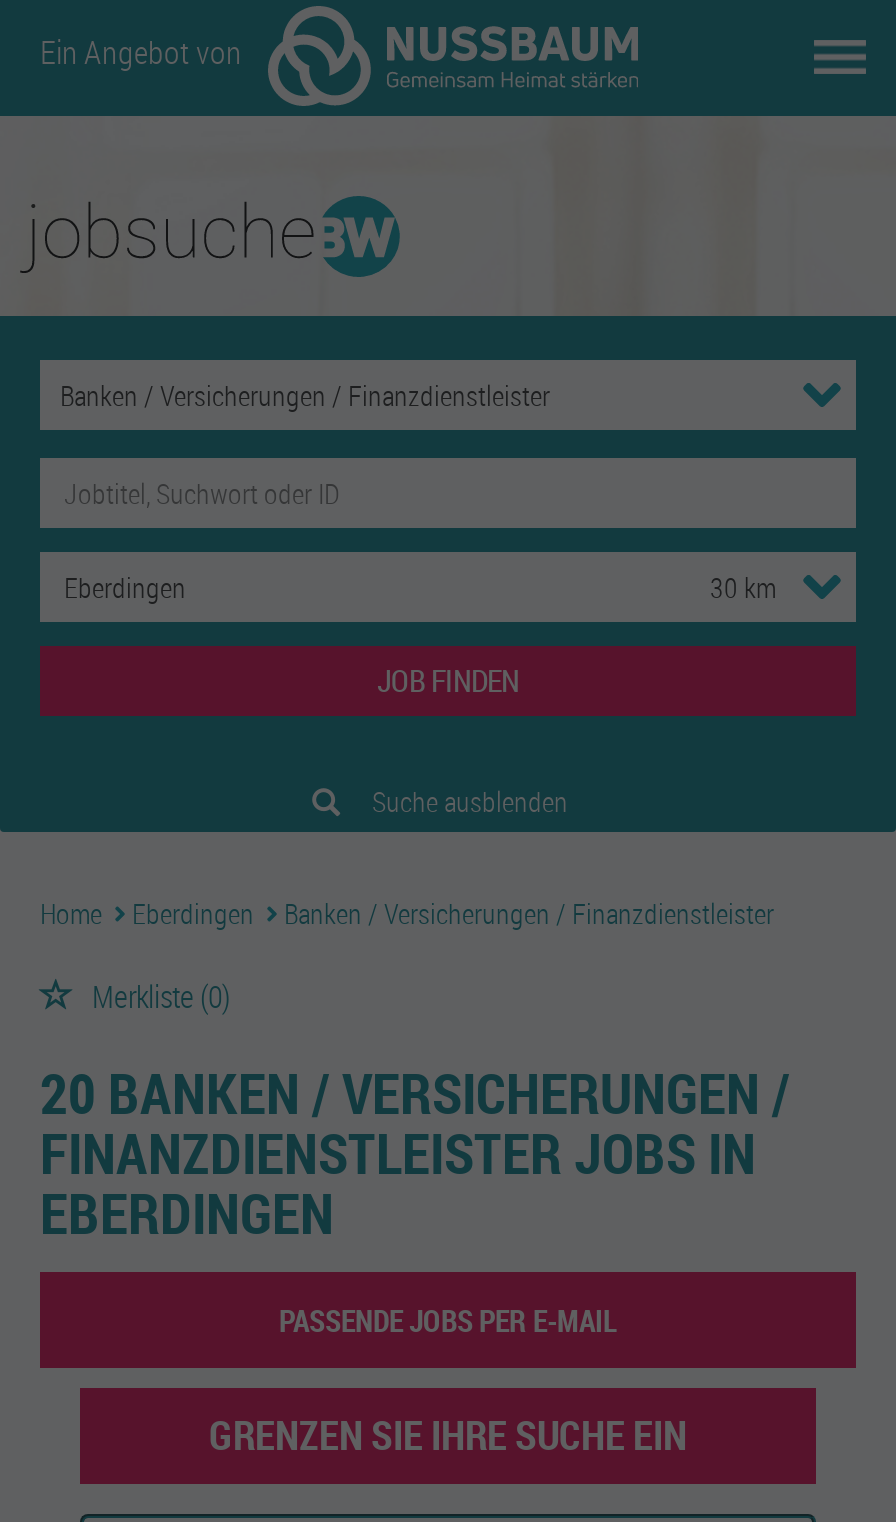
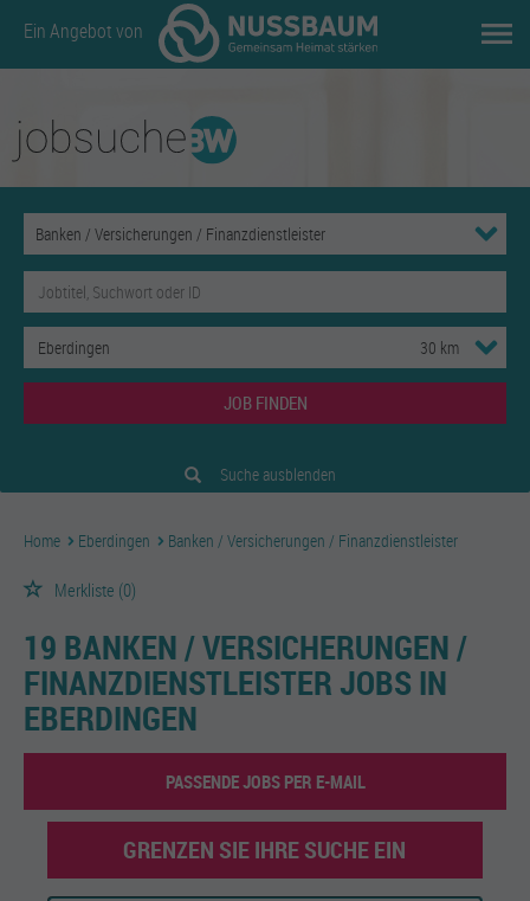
- 20 BANKEN / VERSICHERUNGEN /
+ 19 BANKEN / VERSICHERUNGEN /
